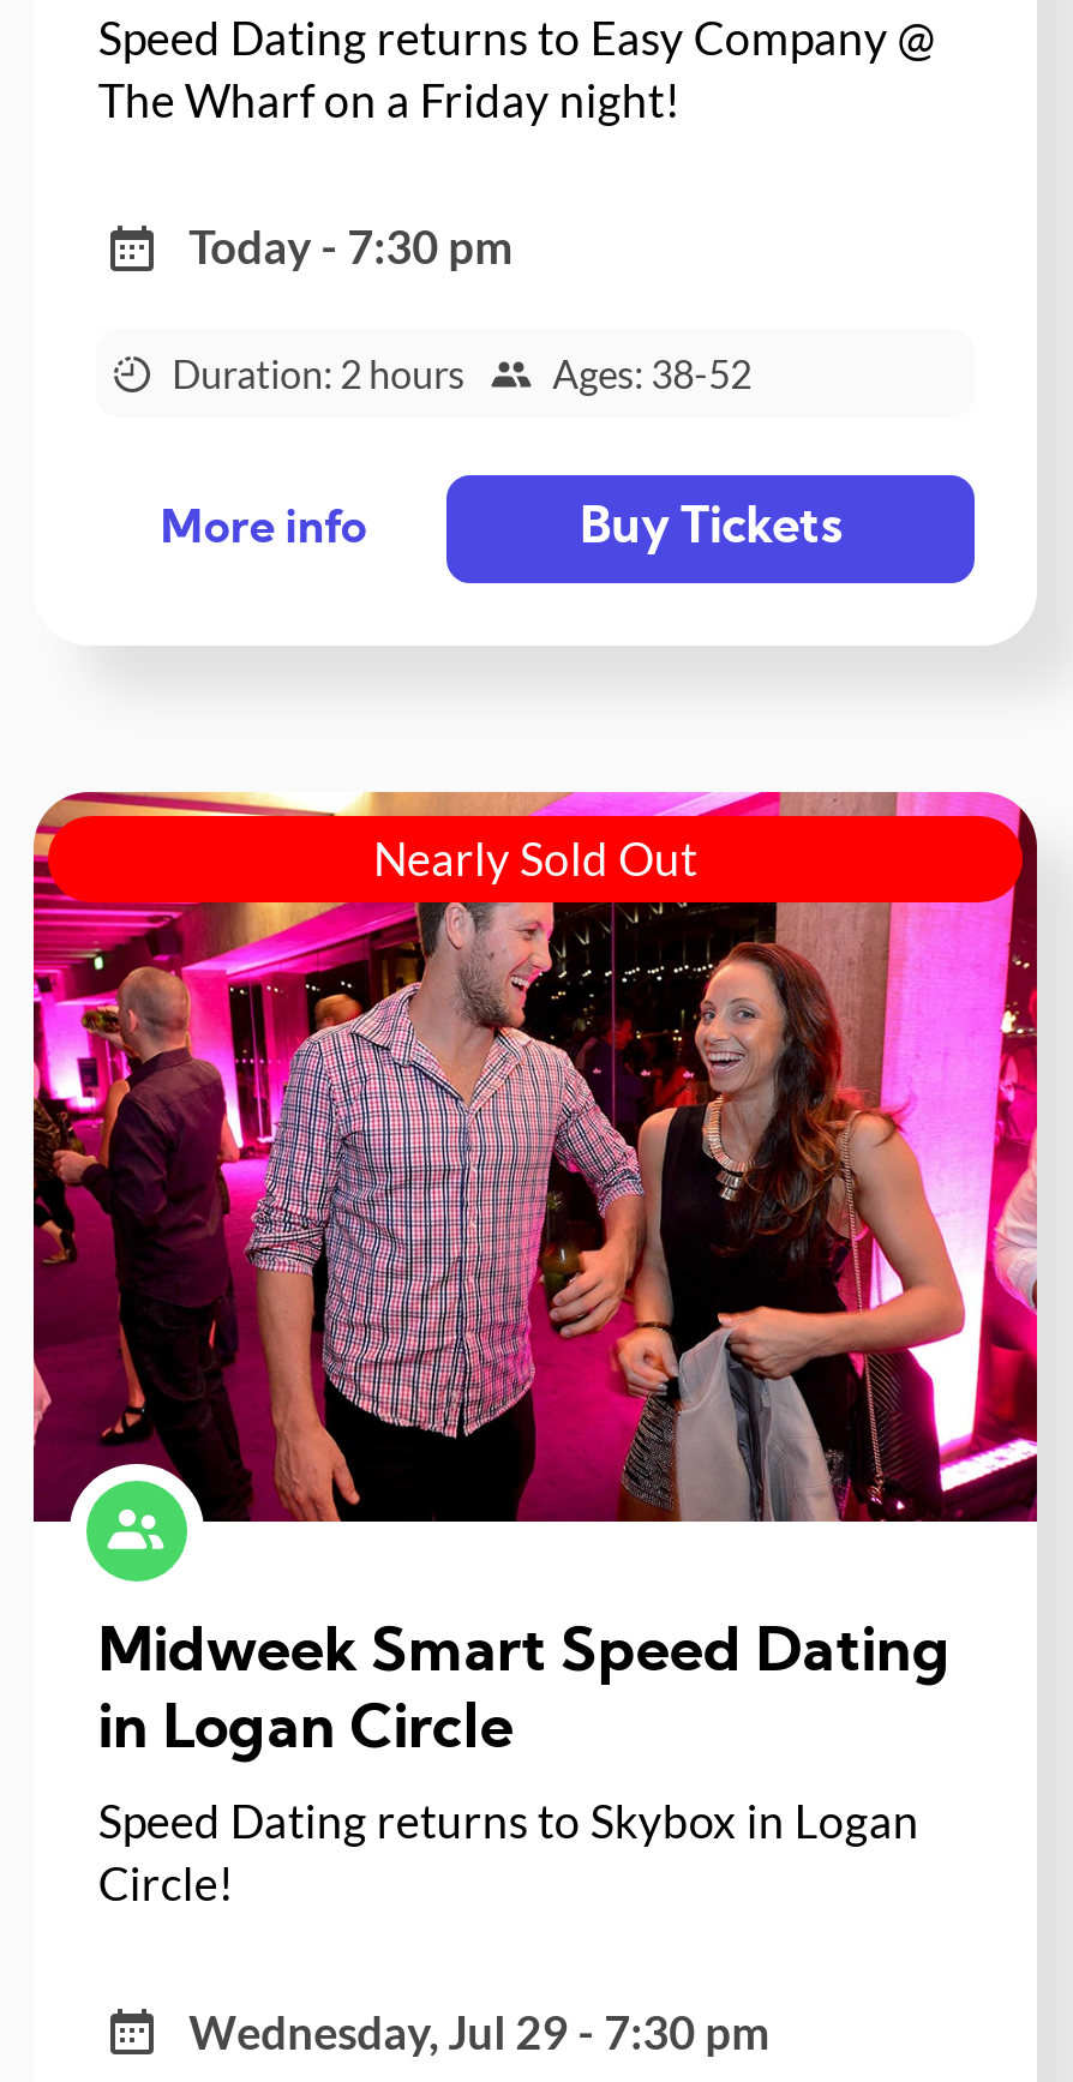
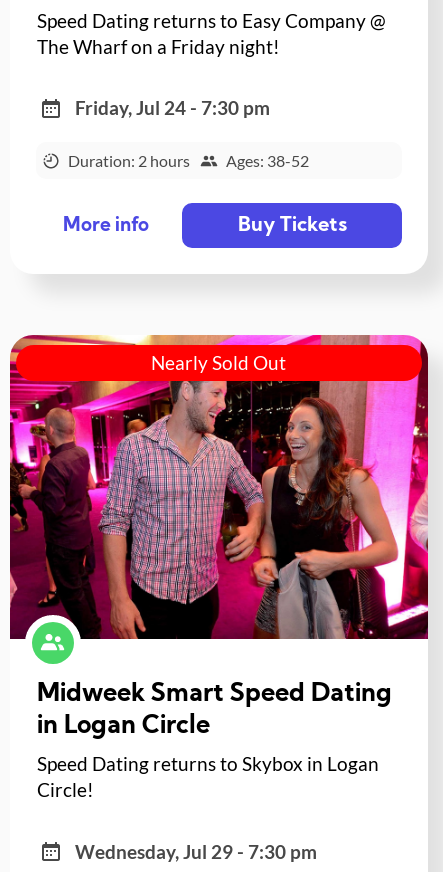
- Today - 7:30 pm
+ Friday, Jul 24 - 7:30 pm
